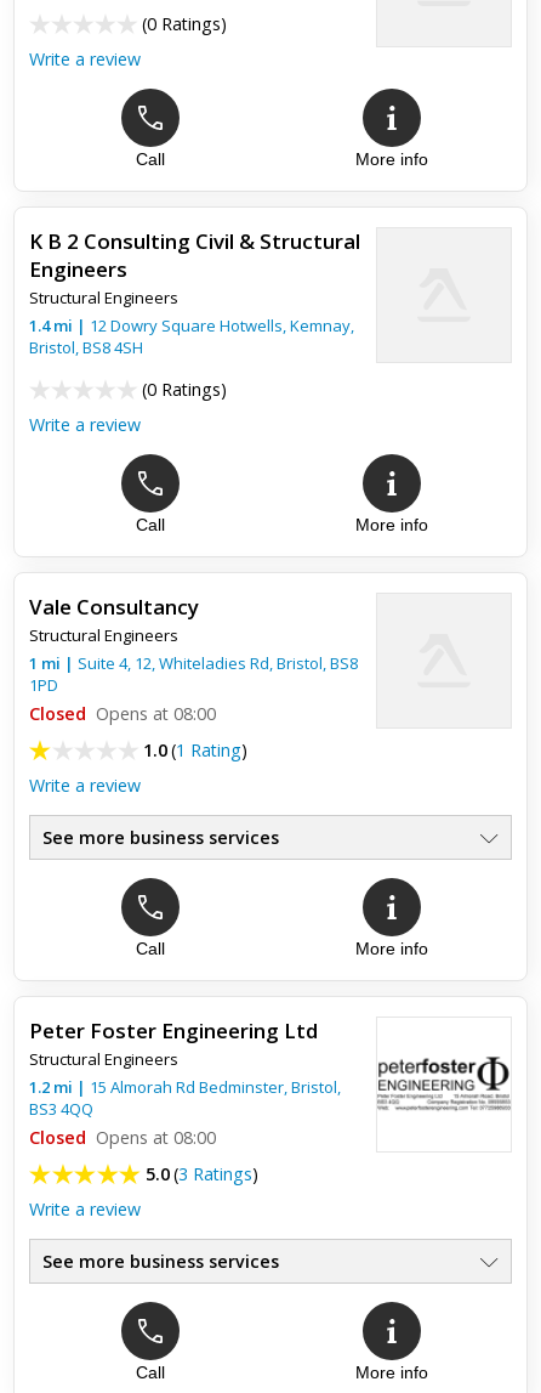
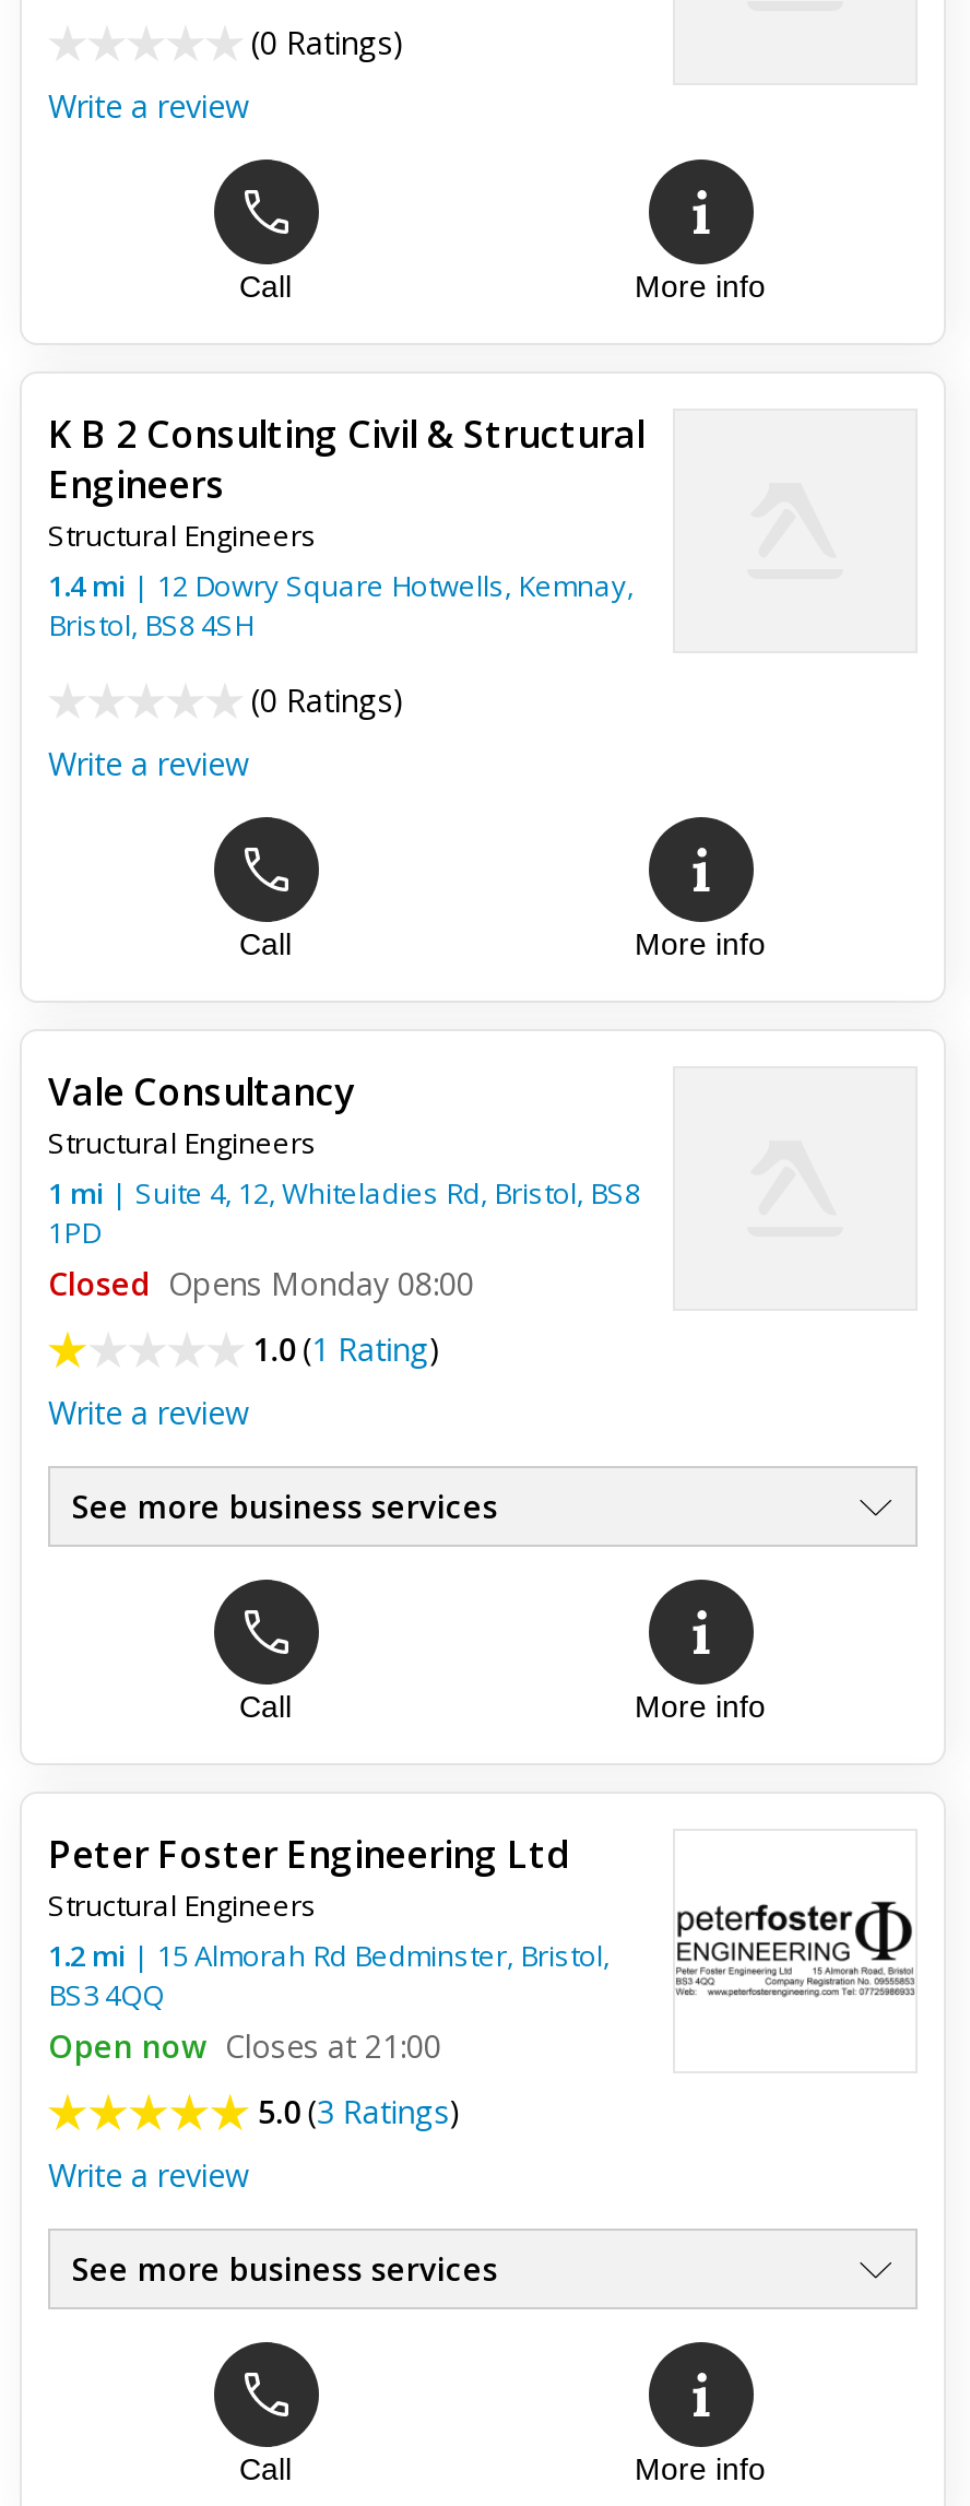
- Closed Opens at 08:00
+ Closed Opens Monday 08:00

- Closed Opens at 08:00
+ Open now Closes at 21:00
